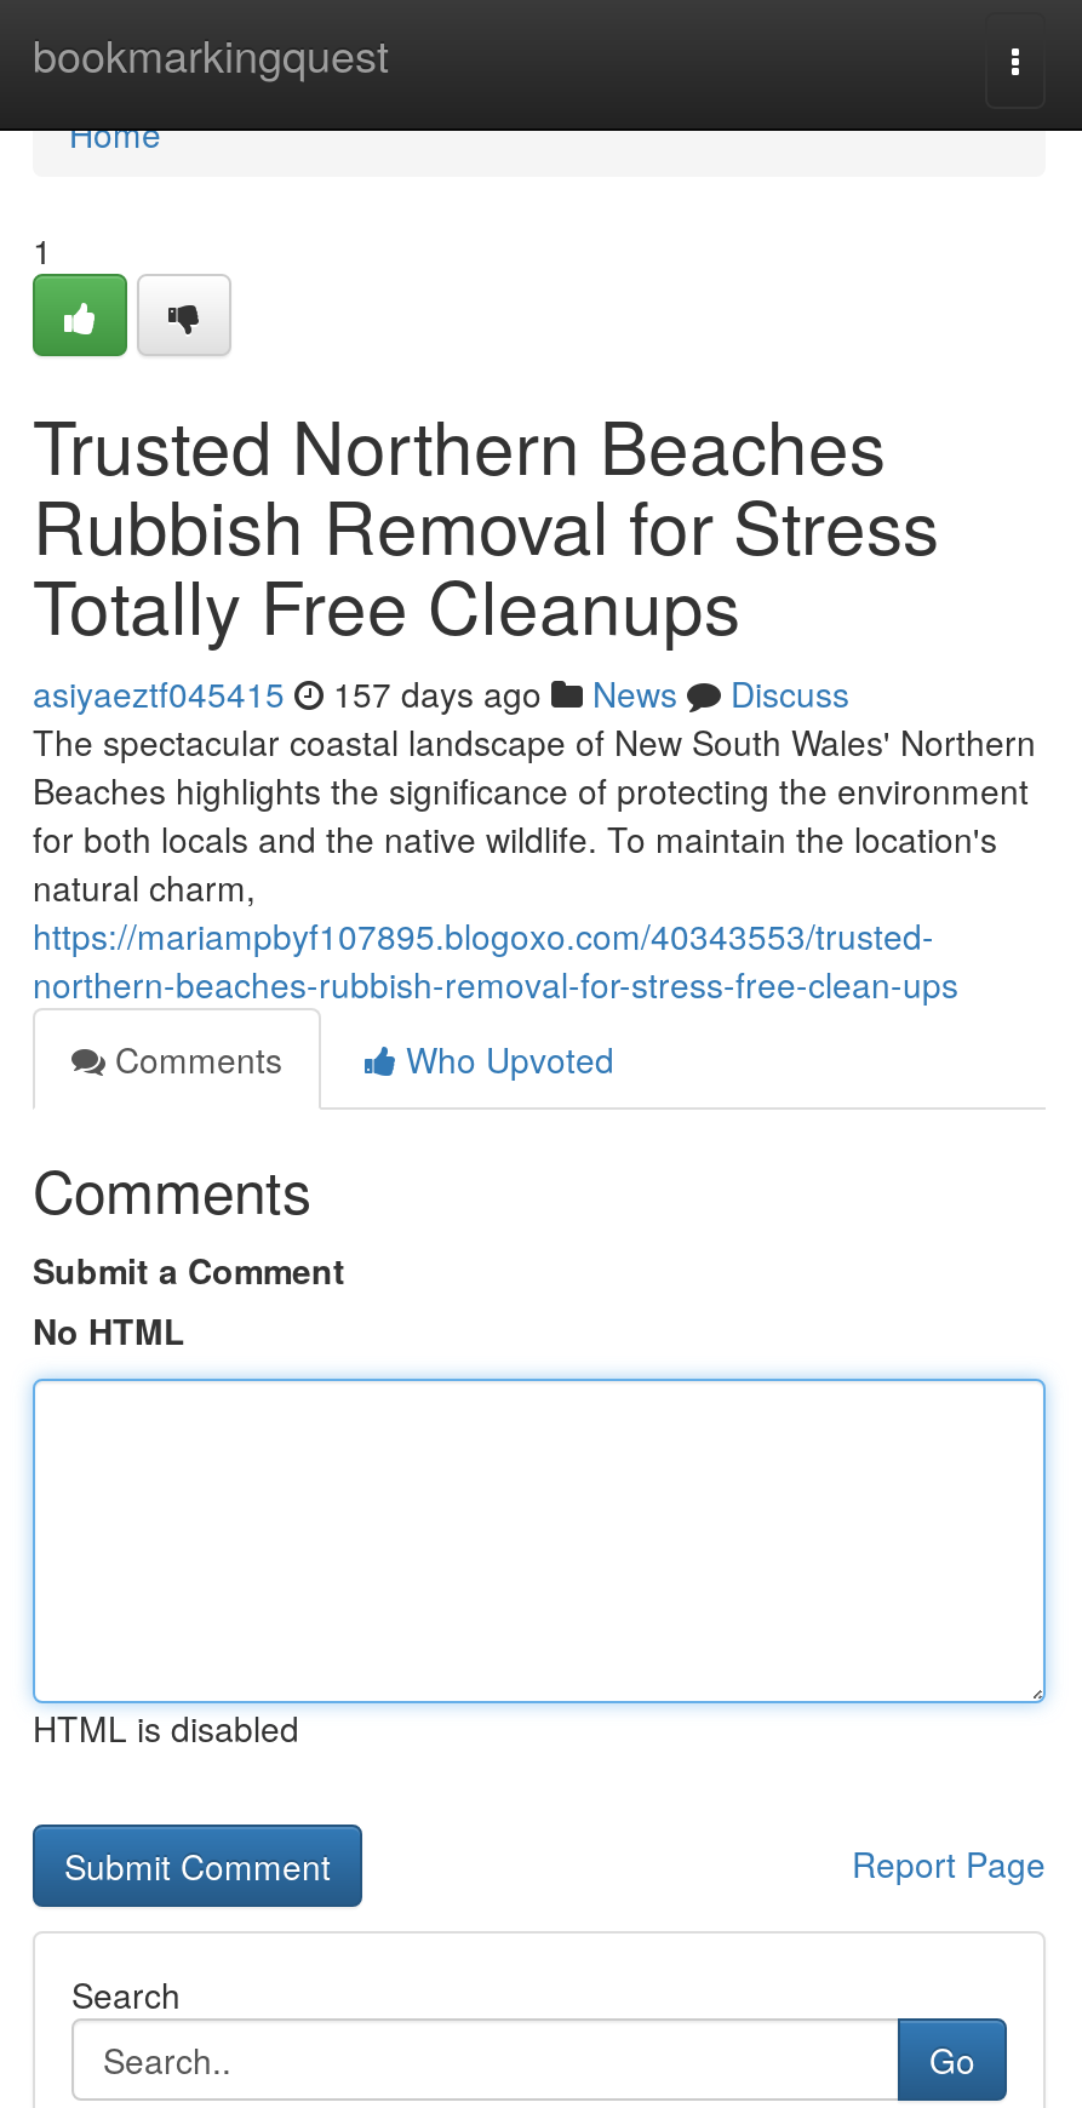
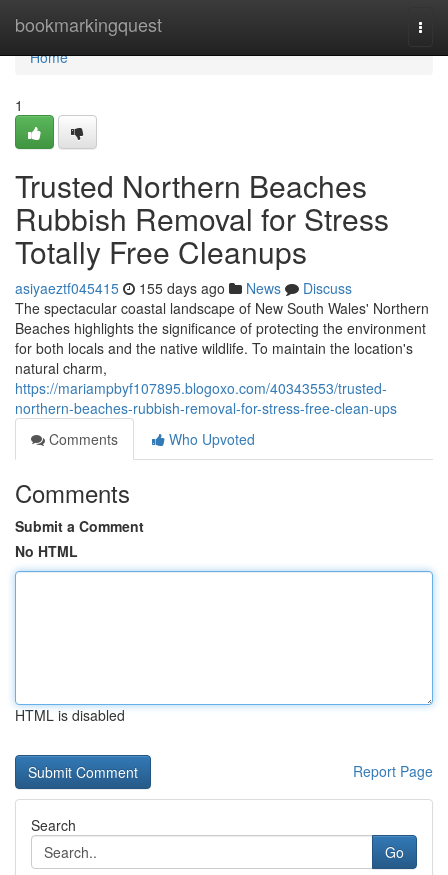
- asiyaeztf045415 157 days ago News Discuss
+ asiyaeztf045415 155 days ago News Discuss
